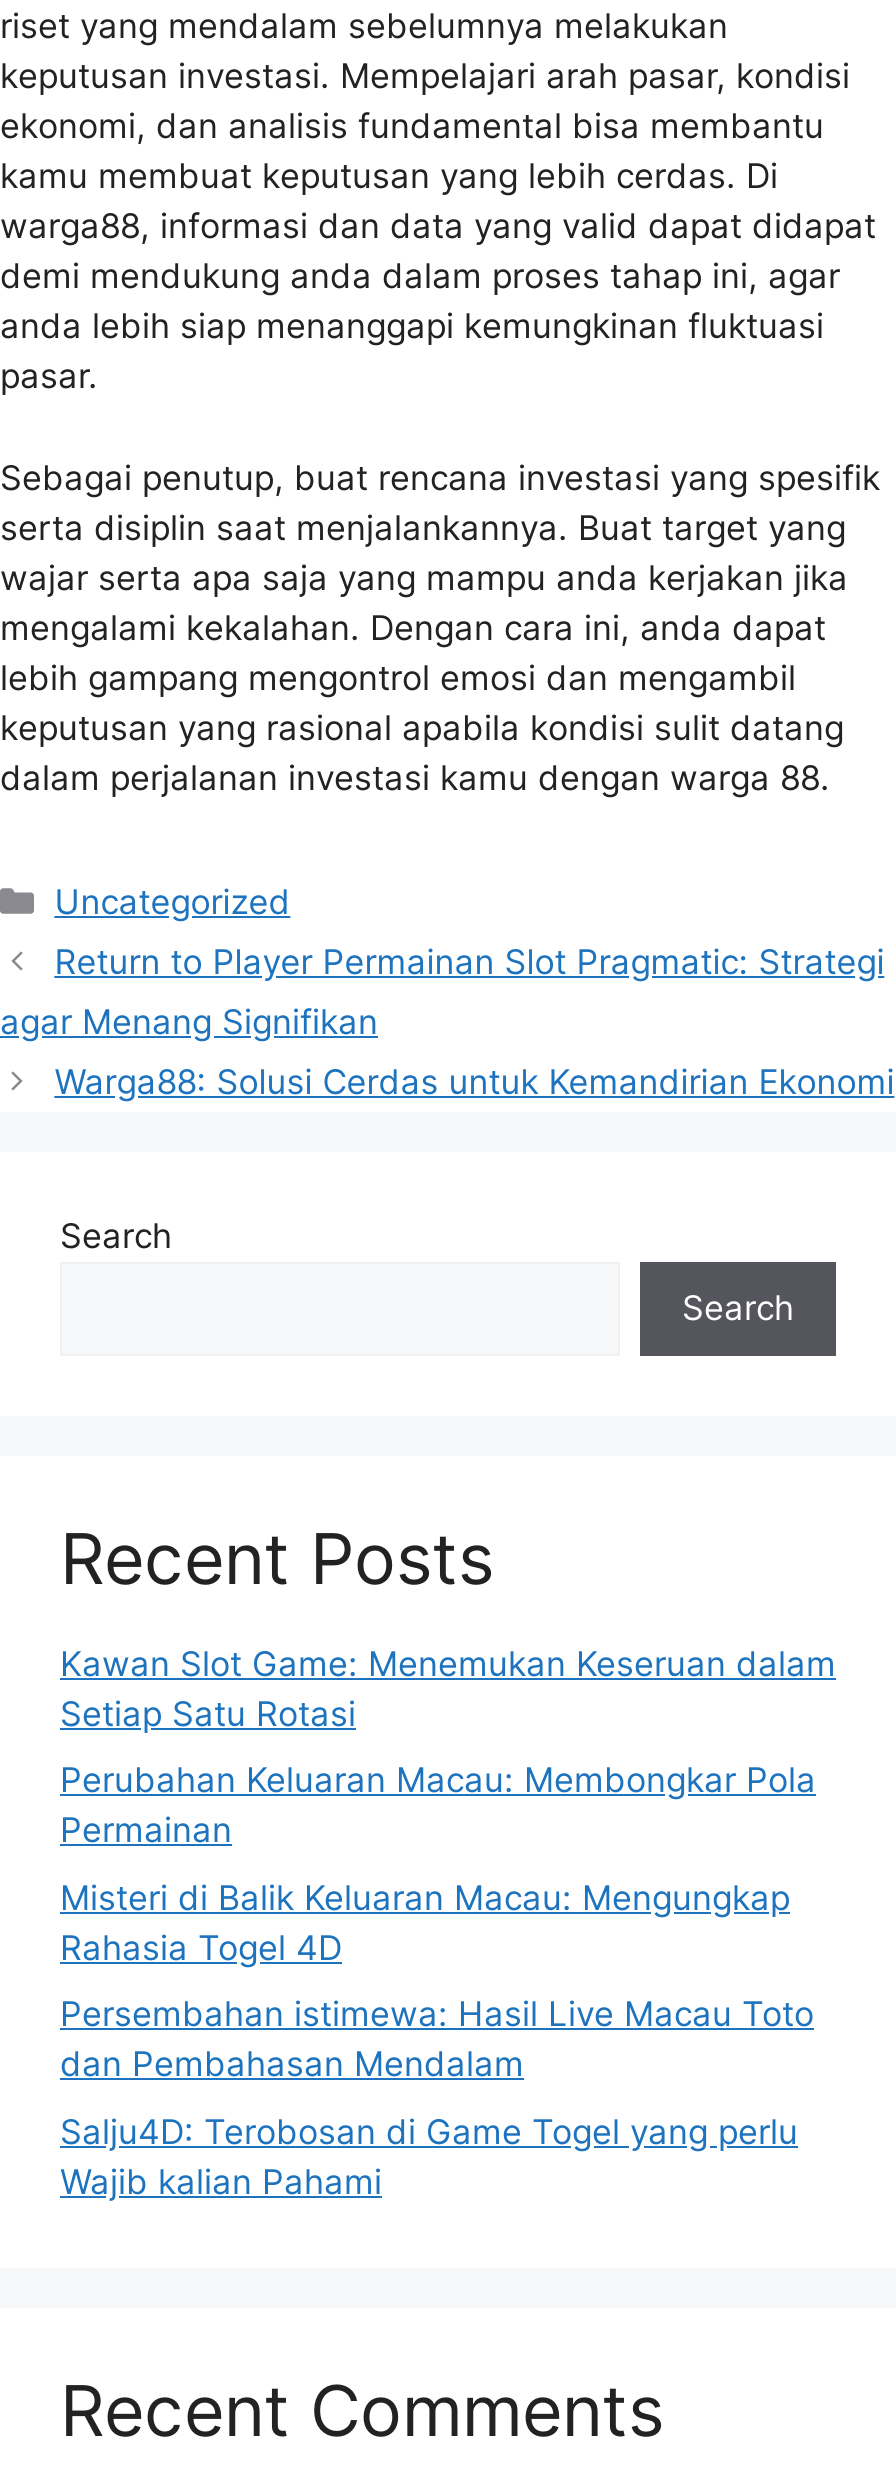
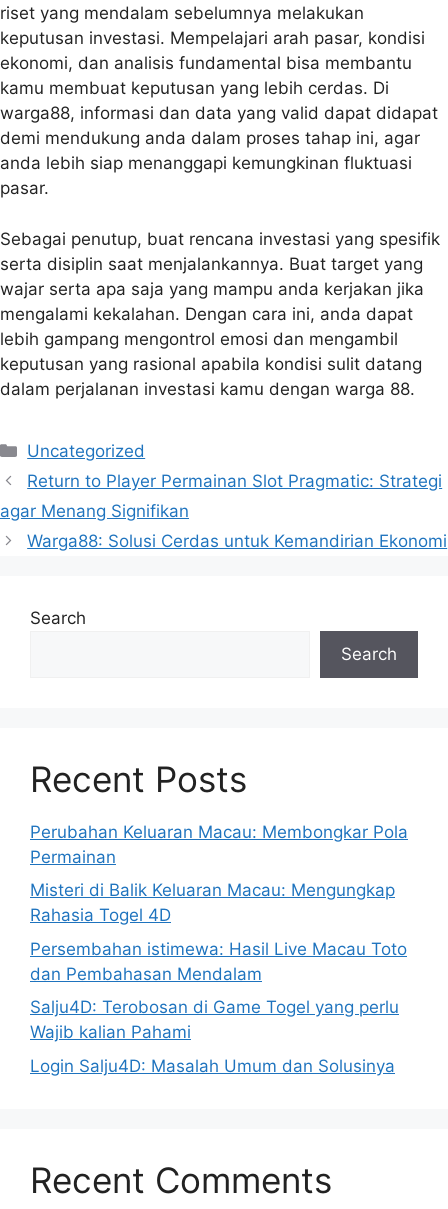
- Kawan Slot Game: Menemukan Keseruan dalam
- Setiap Satu Rotasi

moved up: Perubahan Keluaran Macau: Membongkar Pola | Permainan | Misteri di Balik Keluaran Macau: Mengungkap | Rahasia Togel 4D | Persembahan istimewa: Hasil Live Macau Toto | dan Pembahasan Mendalam | Salju4D: Terobosan di Game Togel yang perlu | Wajib kalian Pahami

+ Login Salju4D: Masalah Umum dan Solusinya
